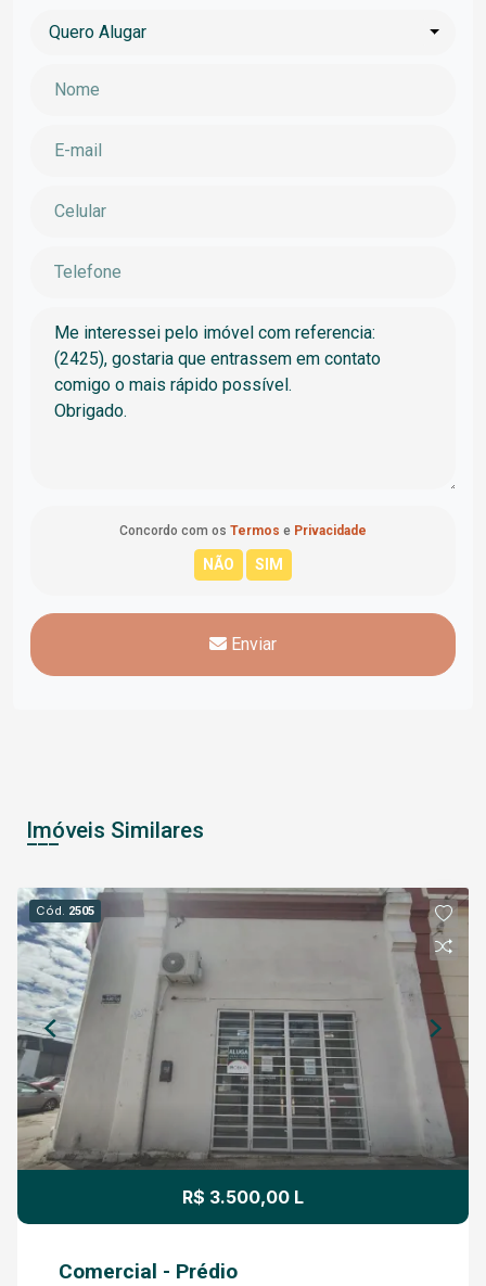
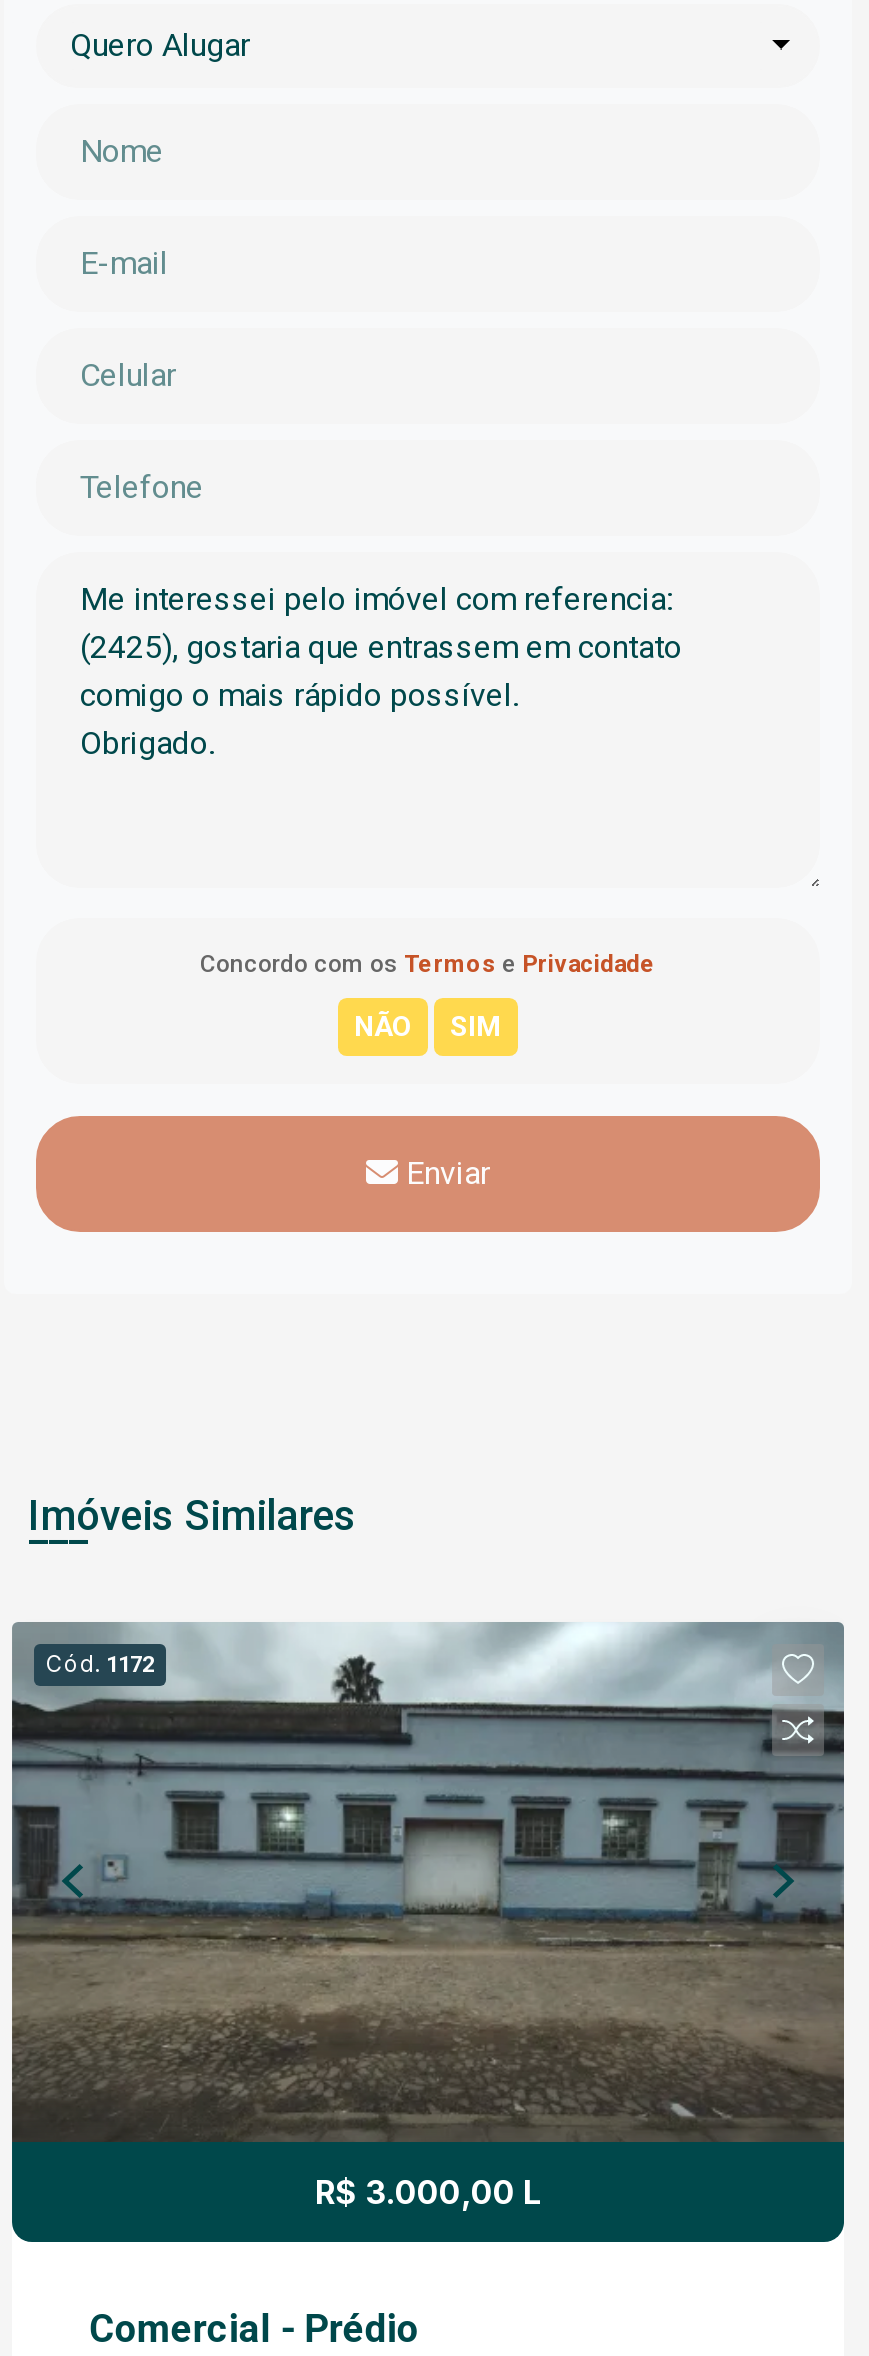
- [image]
- Cód. 2505
+ [image]
+ Cód. 1172

- R$ 3.500,00 L
+ R$ 3.000,00 L
